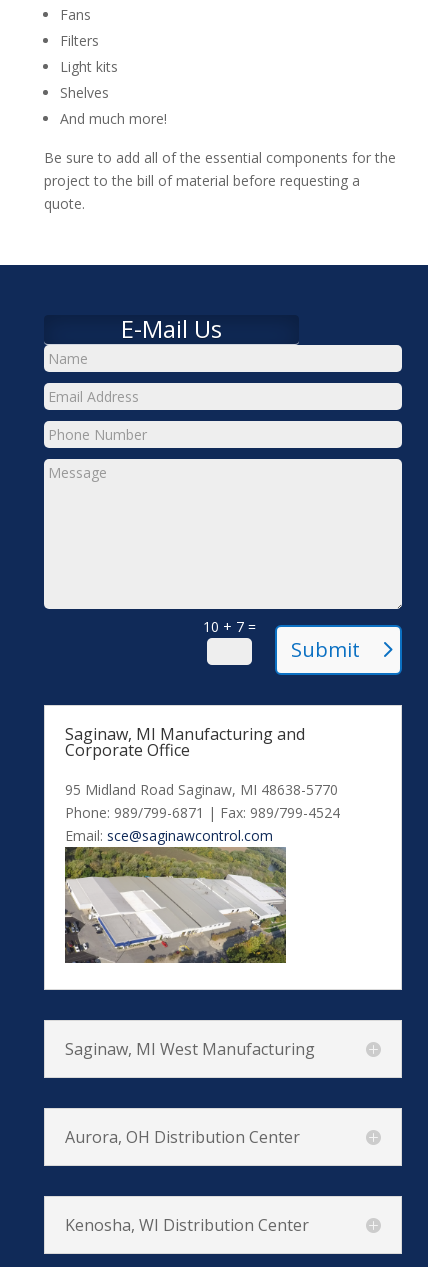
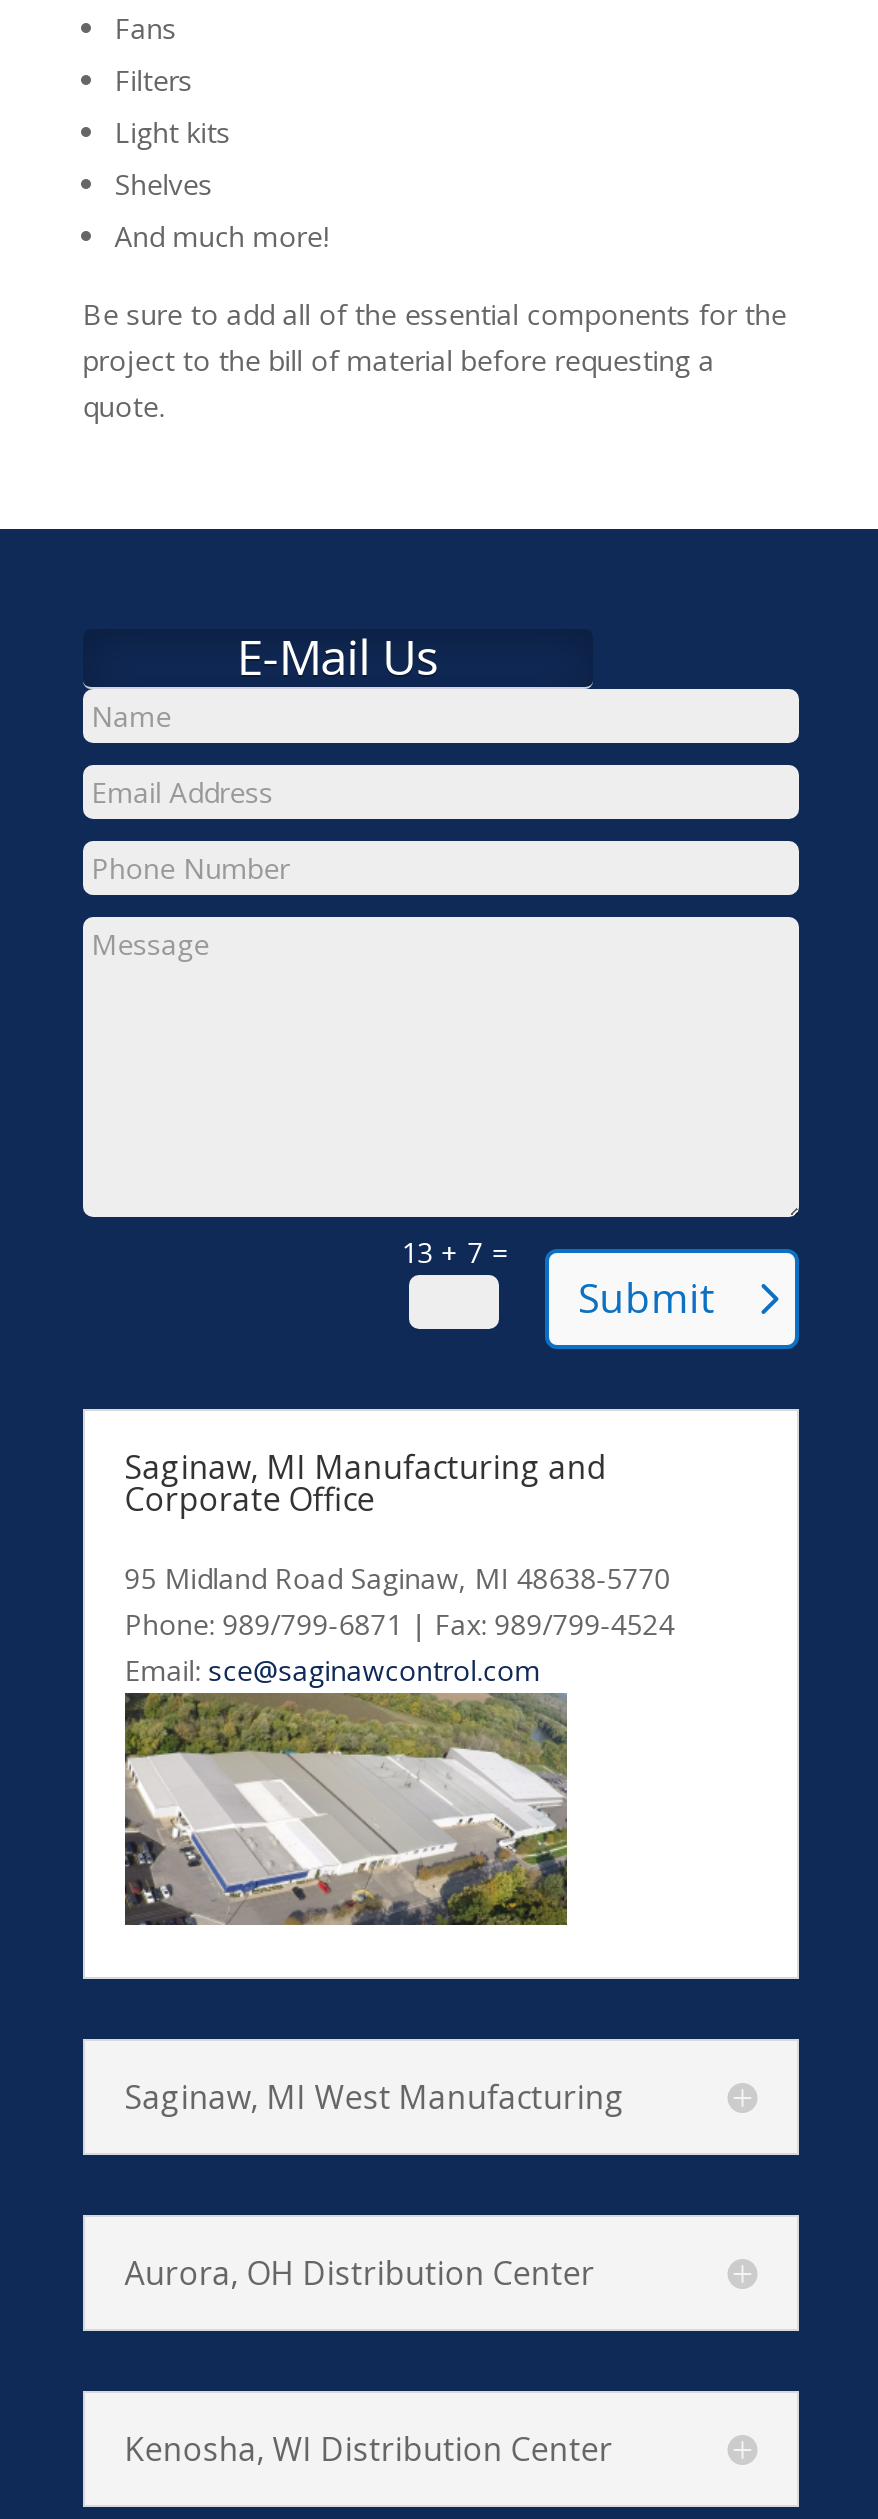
- 10 + 7 =
+ 13 + 7 =
